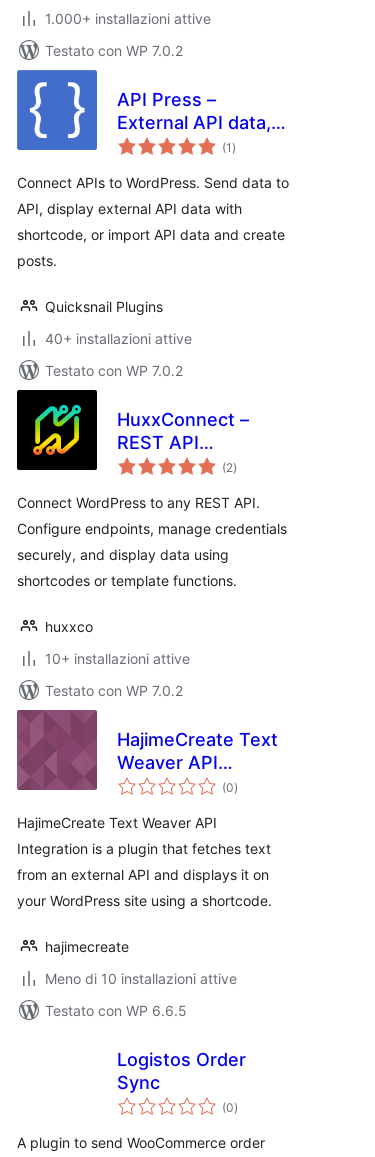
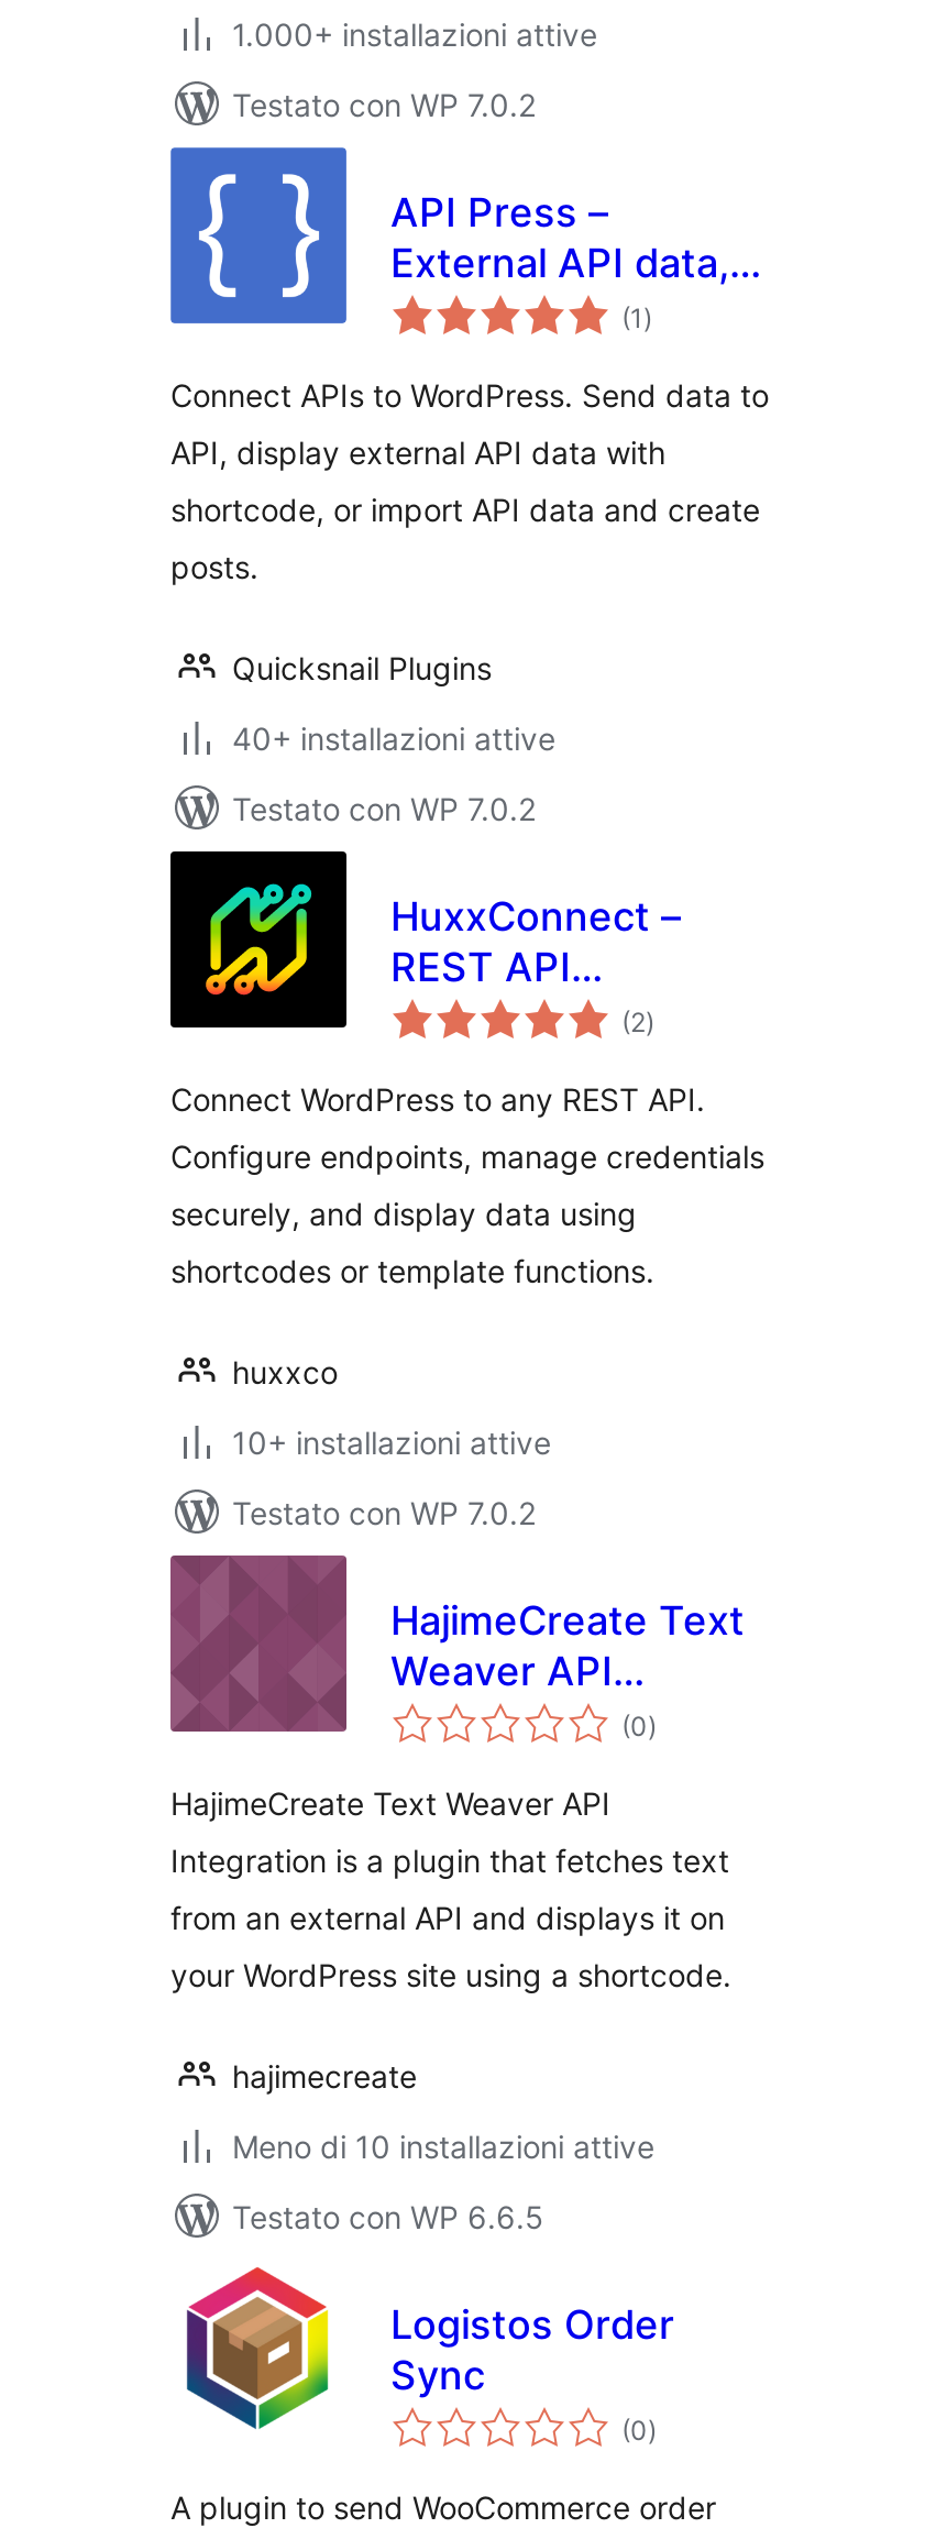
+ [image]
